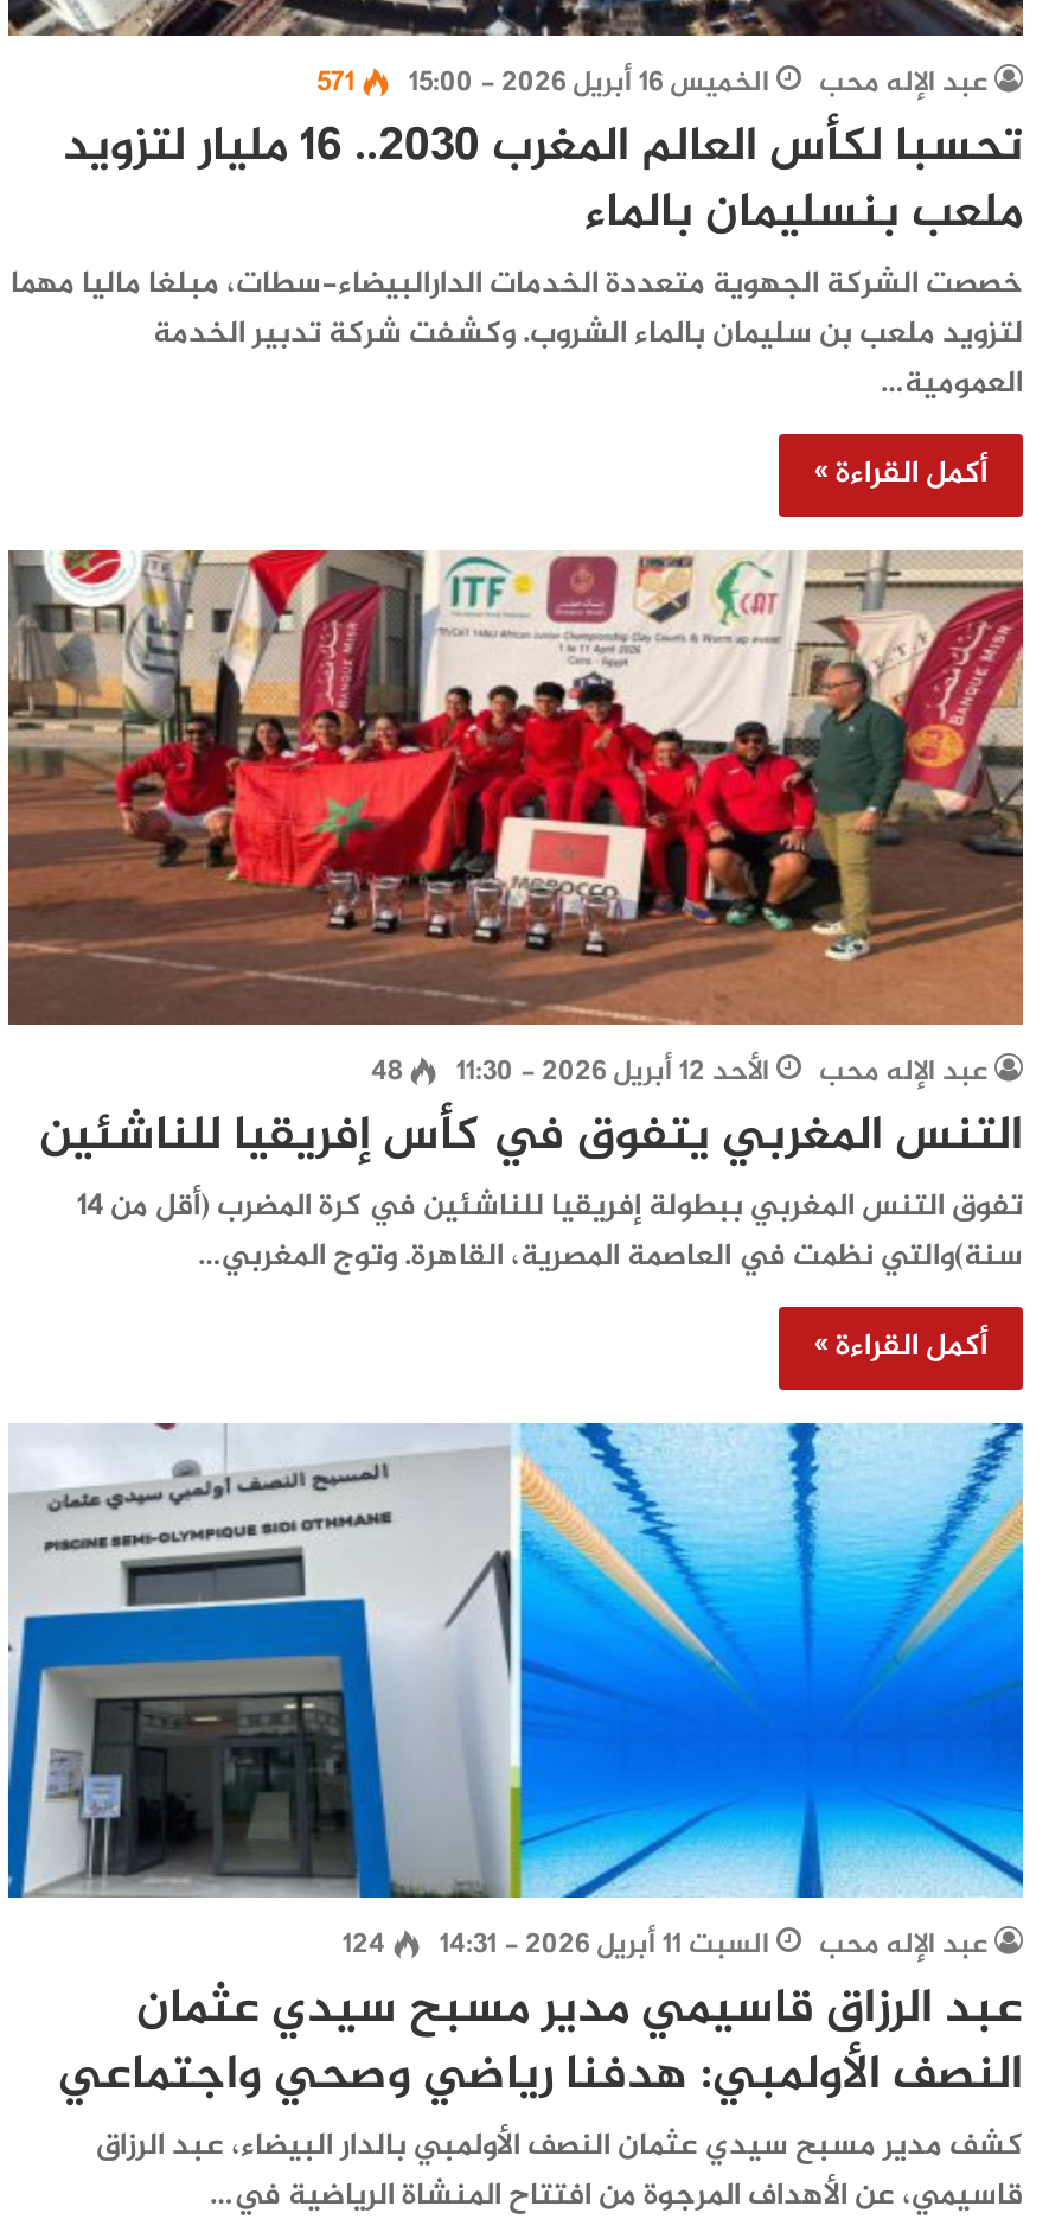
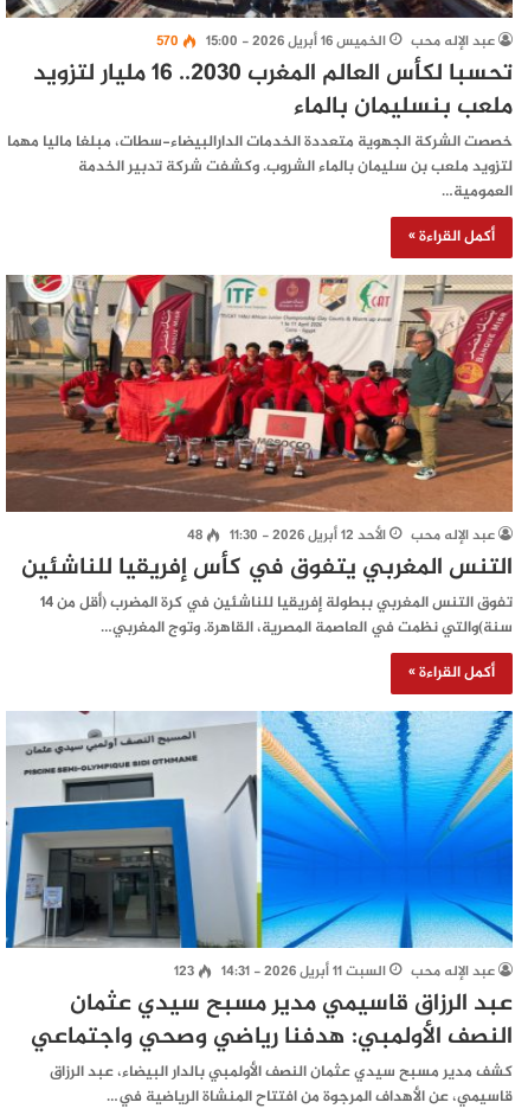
- 571
+ 570

- 124
+ 123
